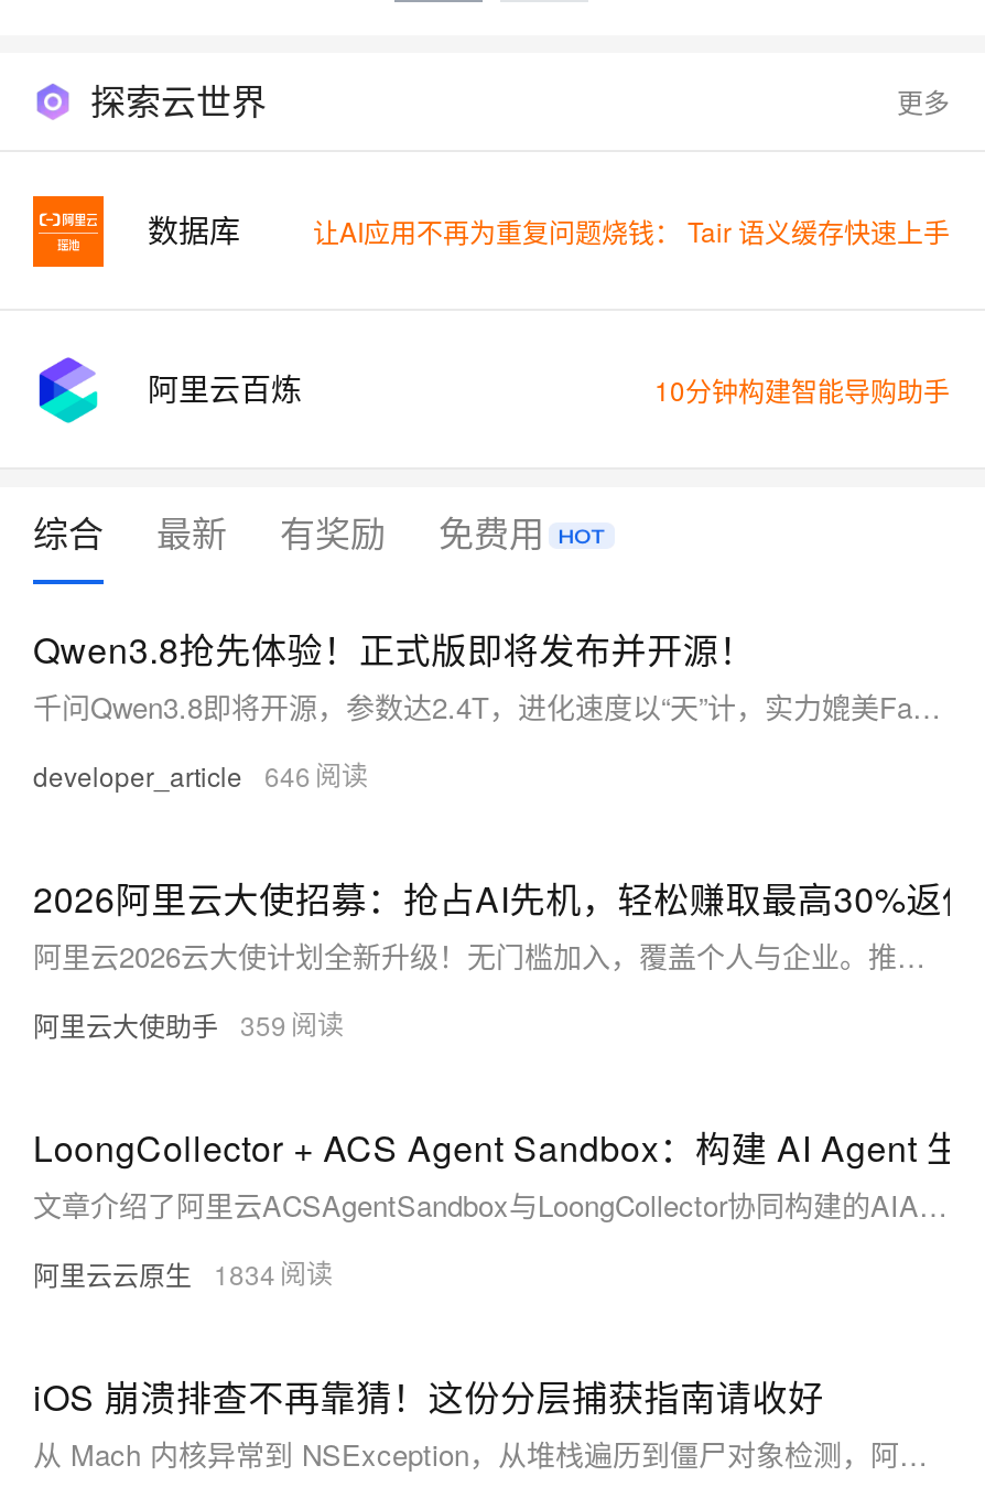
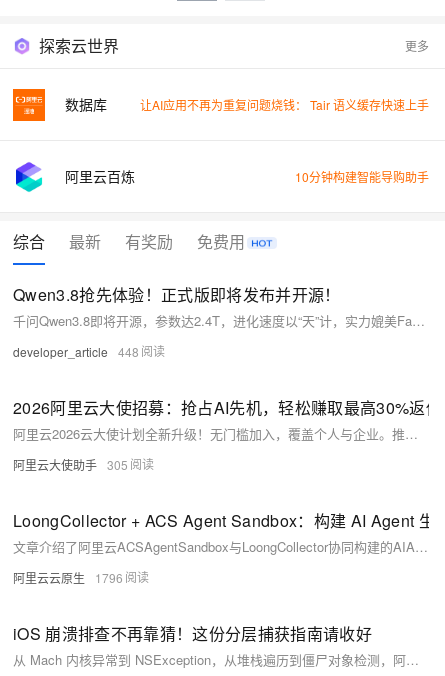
- developer_article 646
+ developer_article 448

- 阿里云大使助手 359
+ 阿里云大使助手 305

- 阿里云云原生 1834
+ 阿里云云原生 1796
